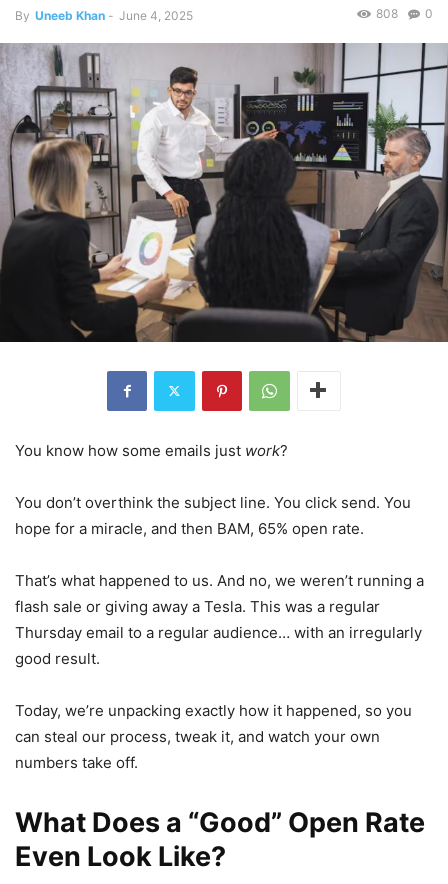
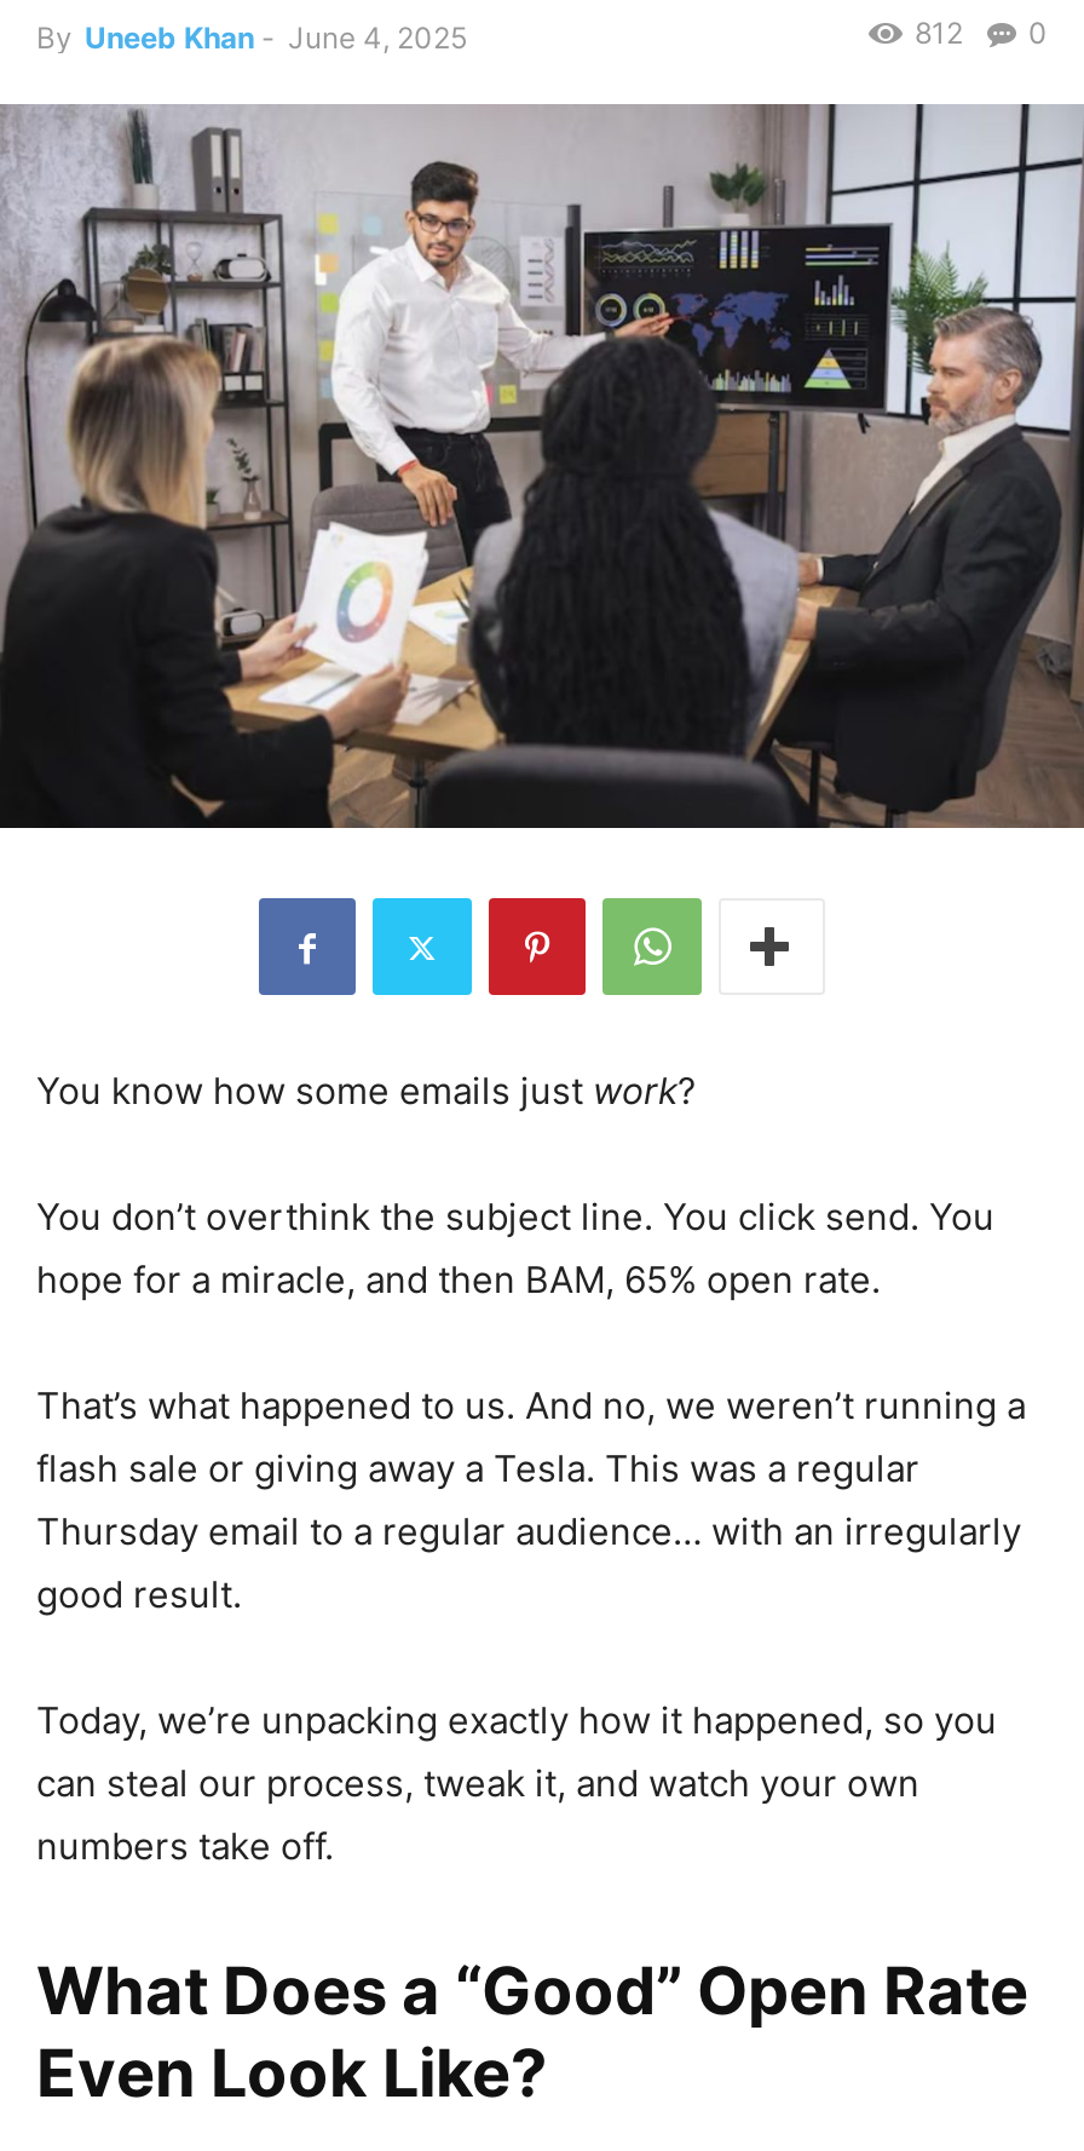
- 808 0
+ 812 0
